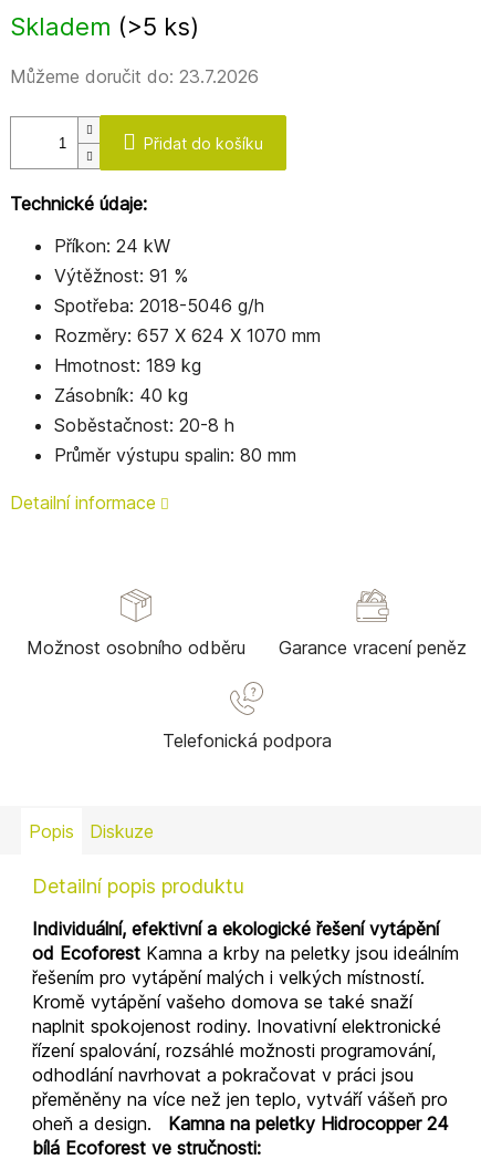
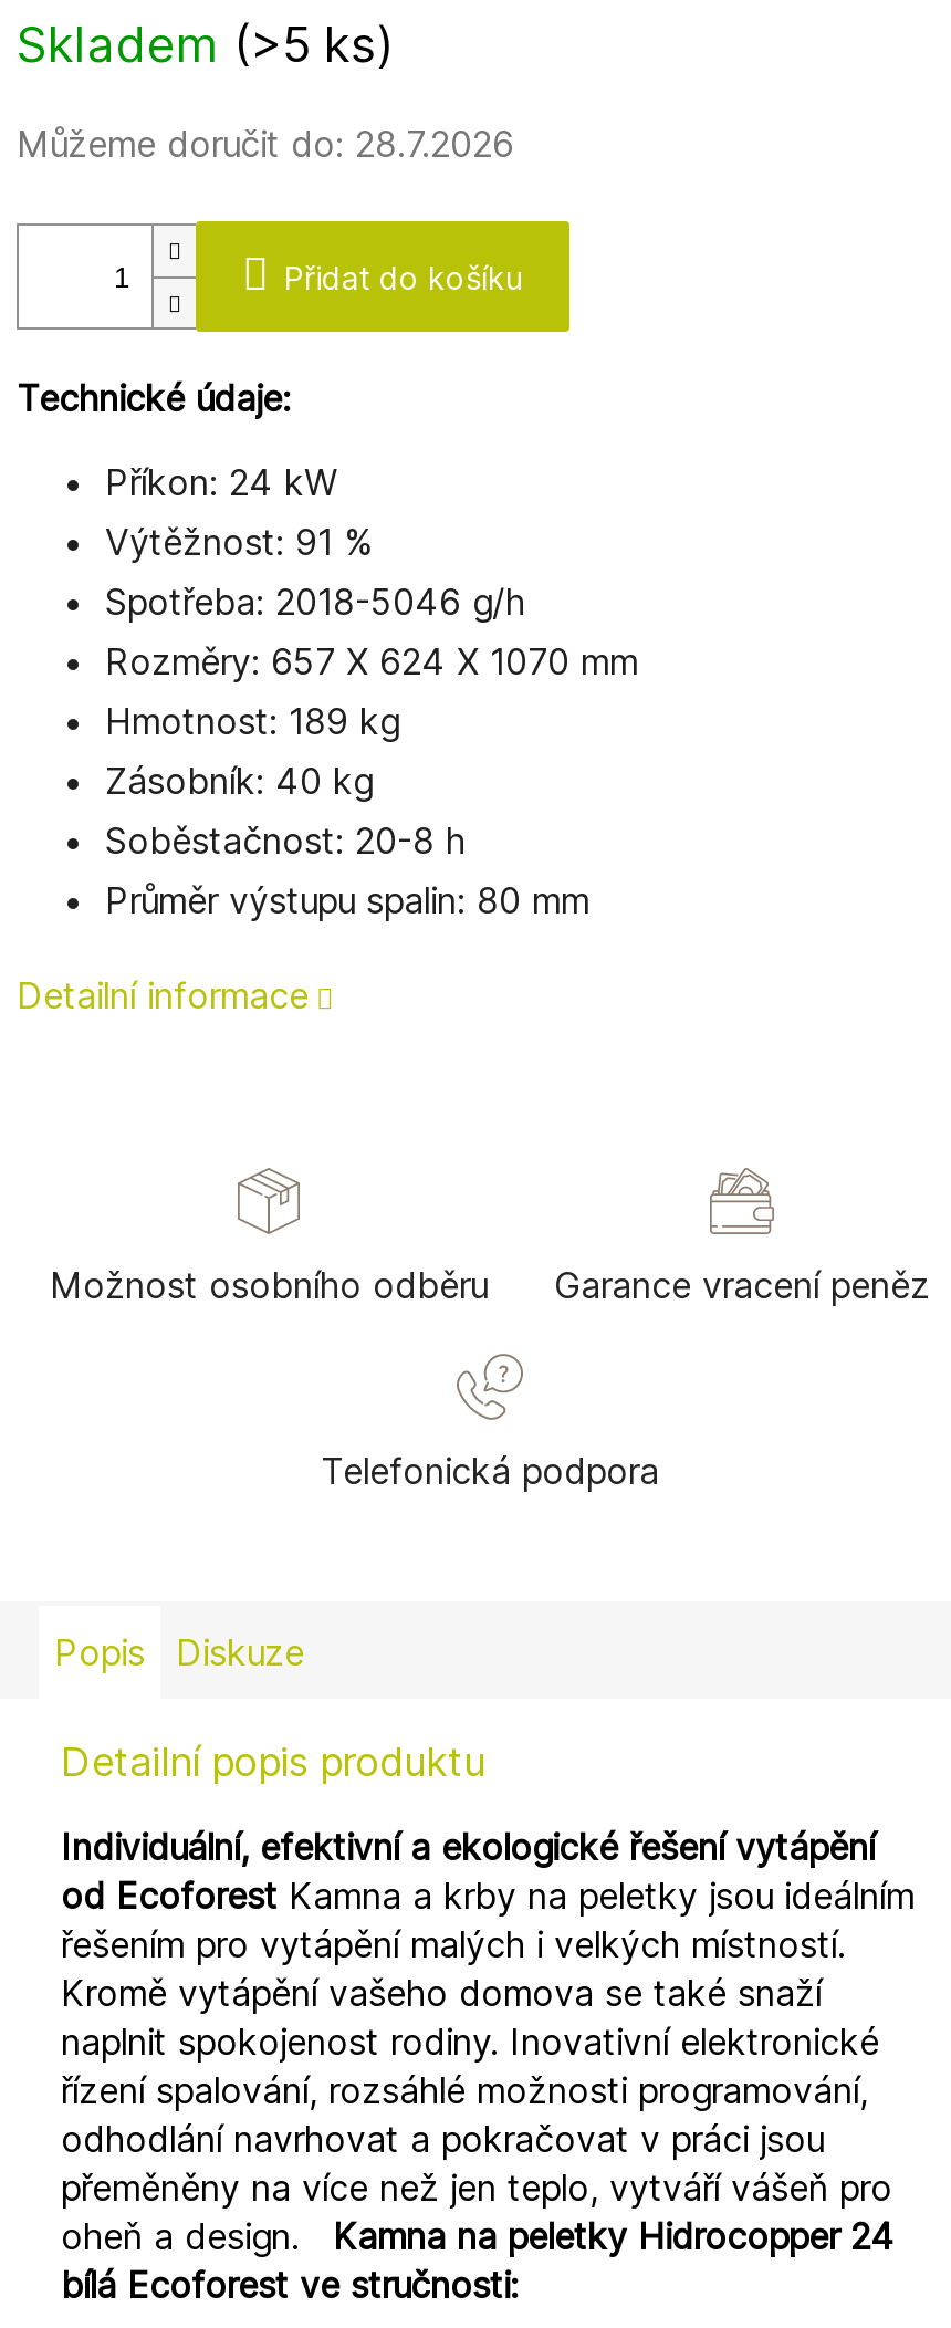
- Můžeme doručit do: 23.7.2026
+ Můžeme doručit do: 28.7.2026
